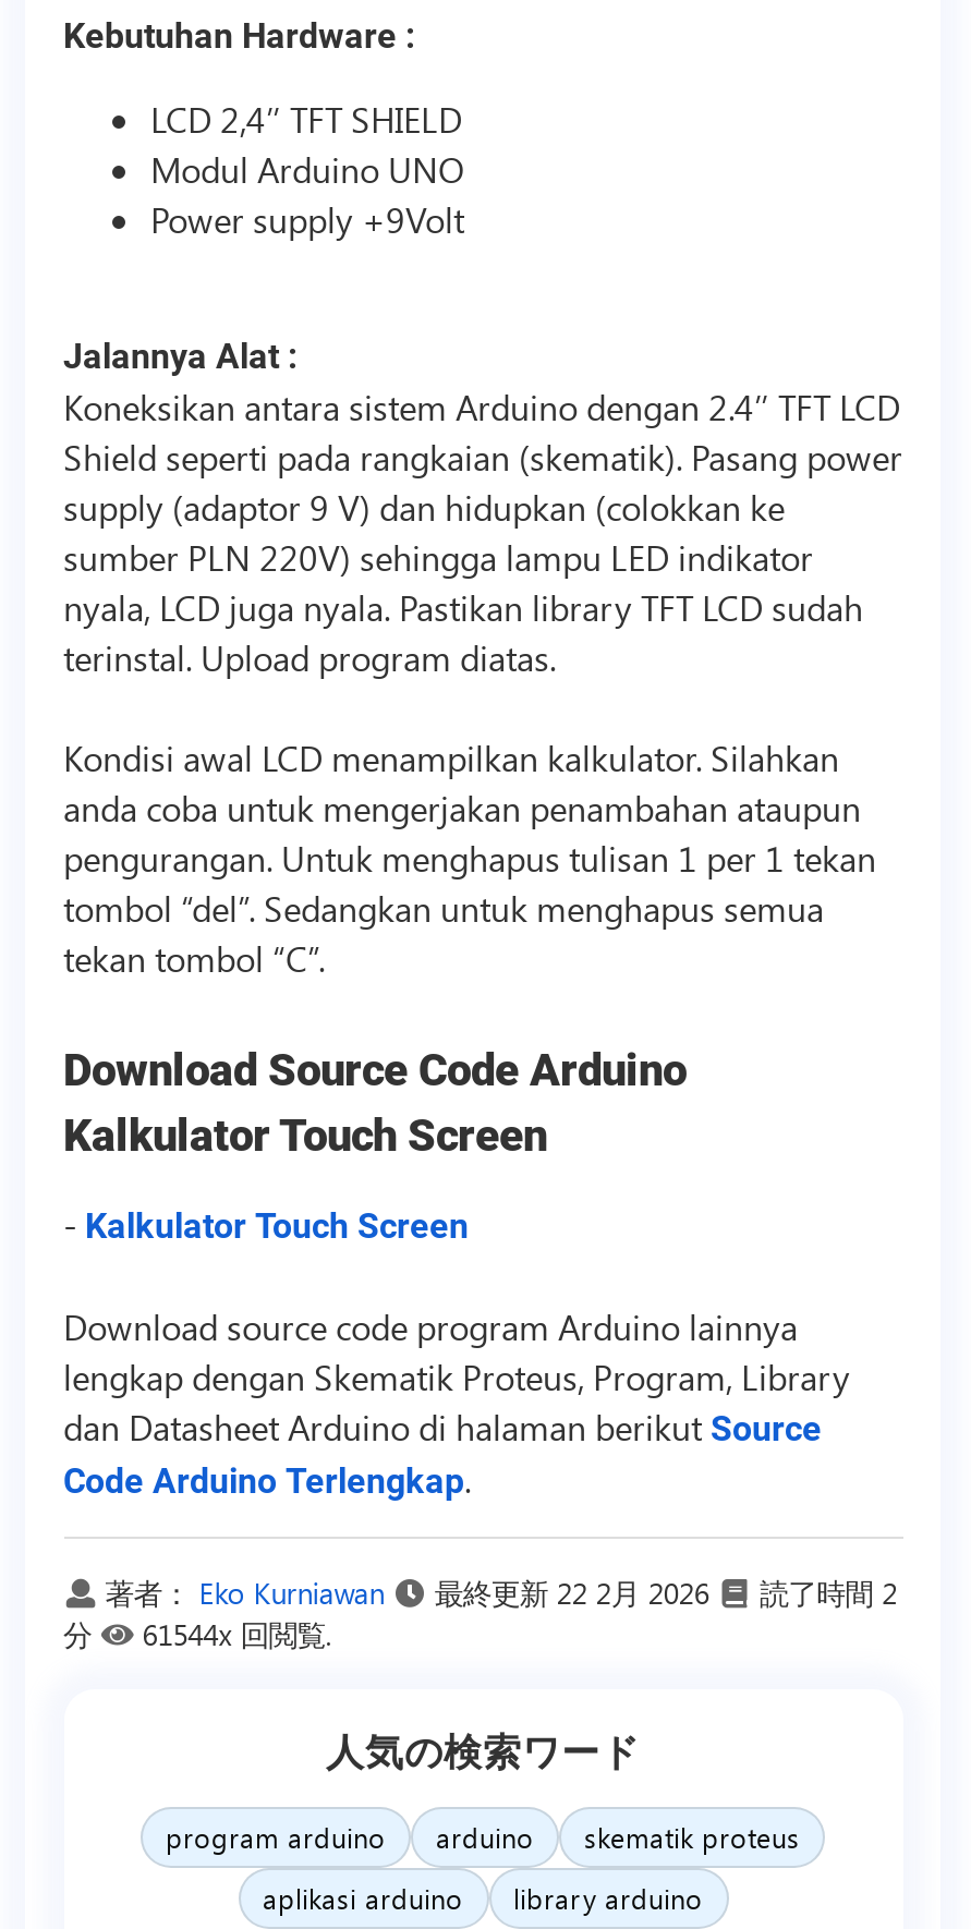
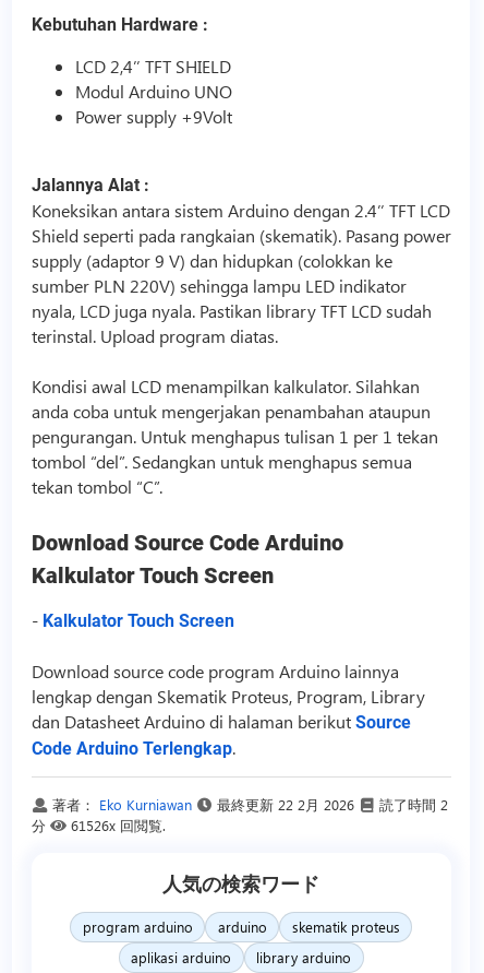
- 分 61544x 回閲覧.
+ 分 61526x 回閲覧.
